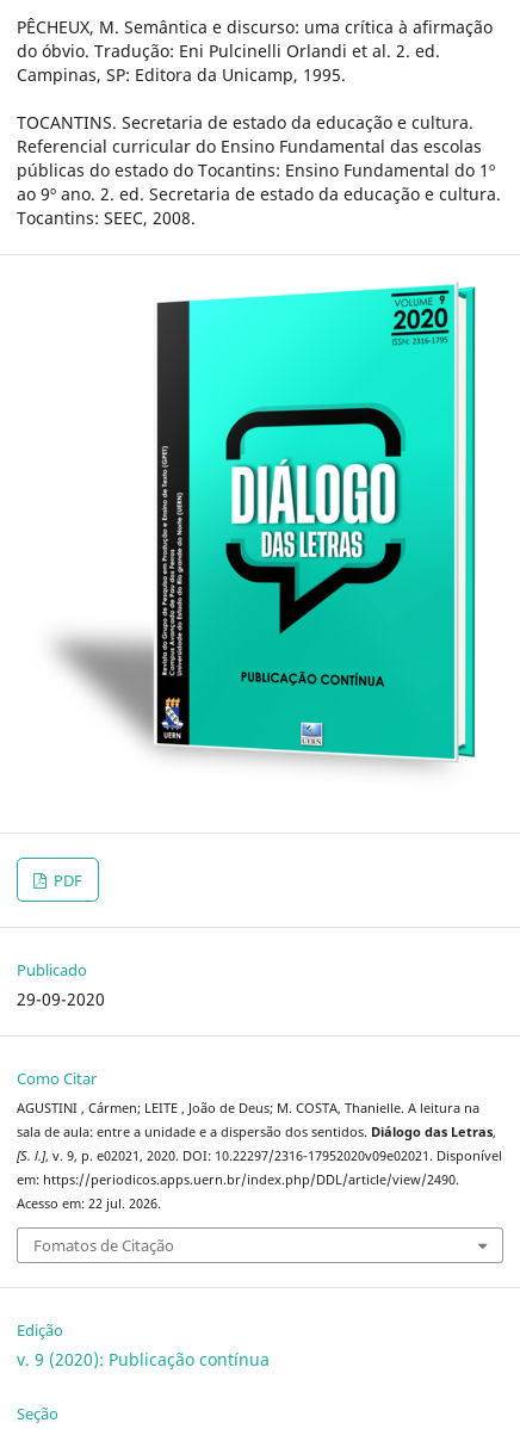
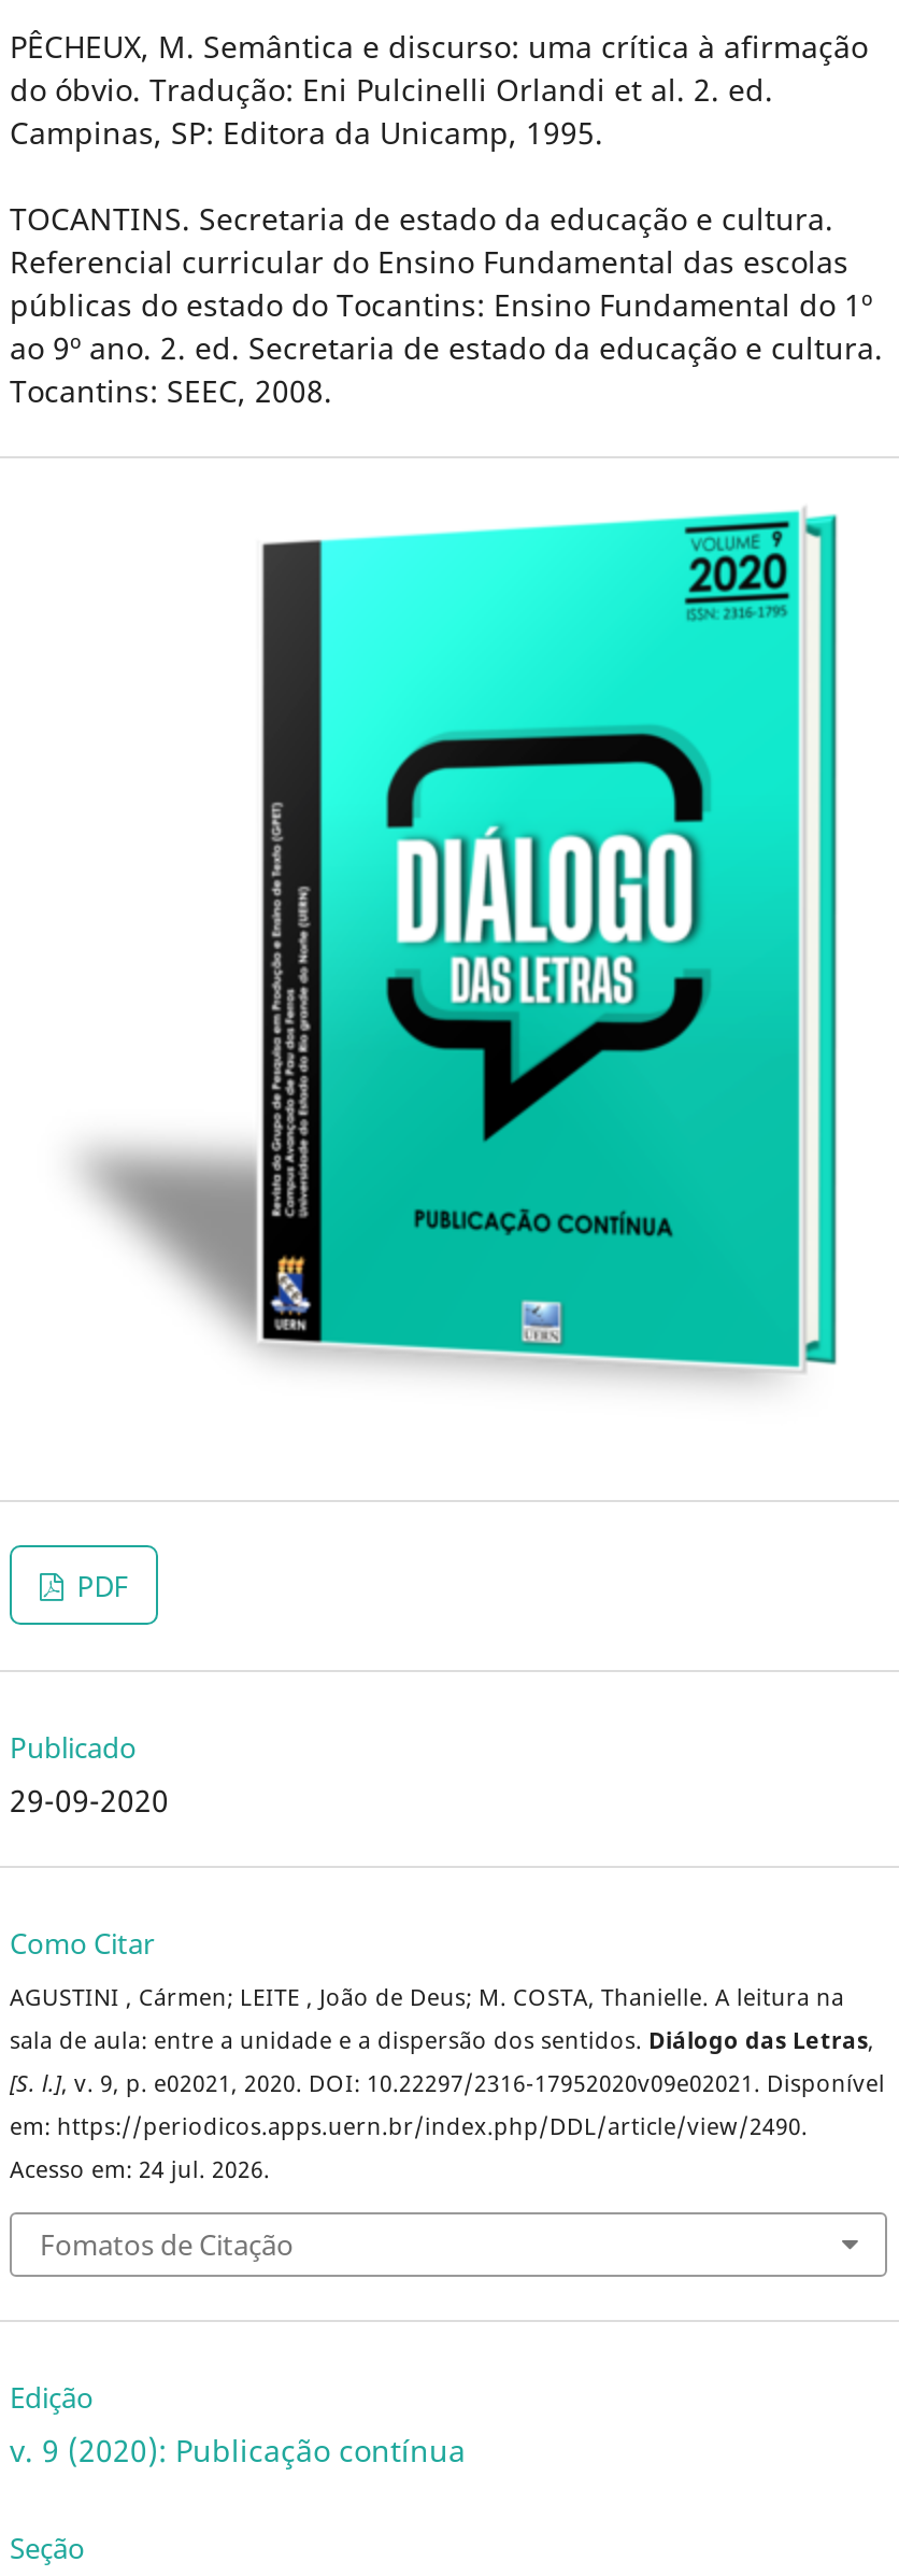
- Acesso em: 22 jul. 2026.
+ Acesso em: 24 jul. 2026.
